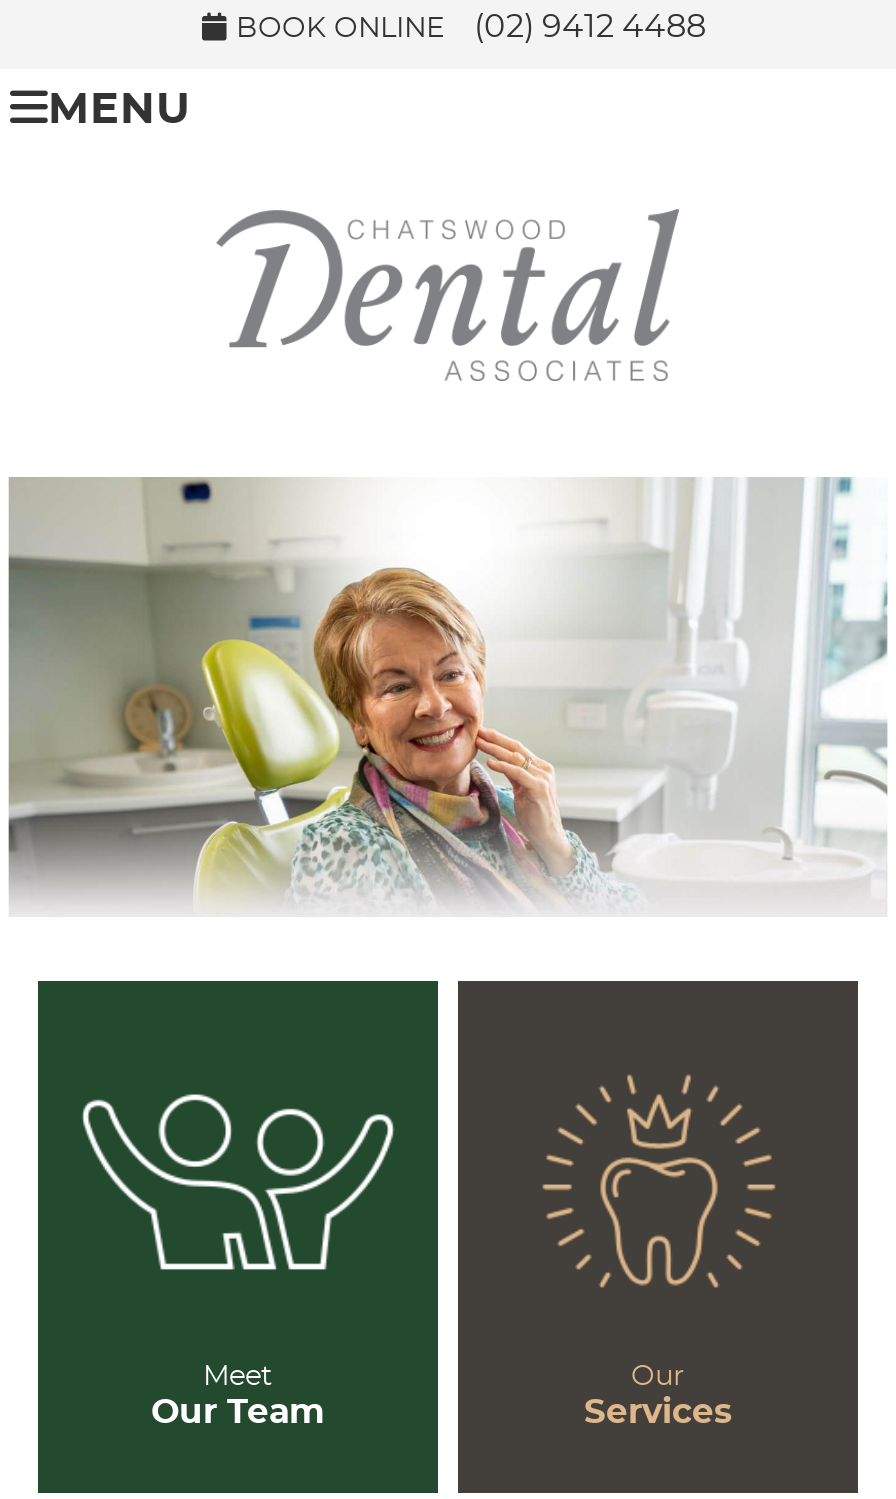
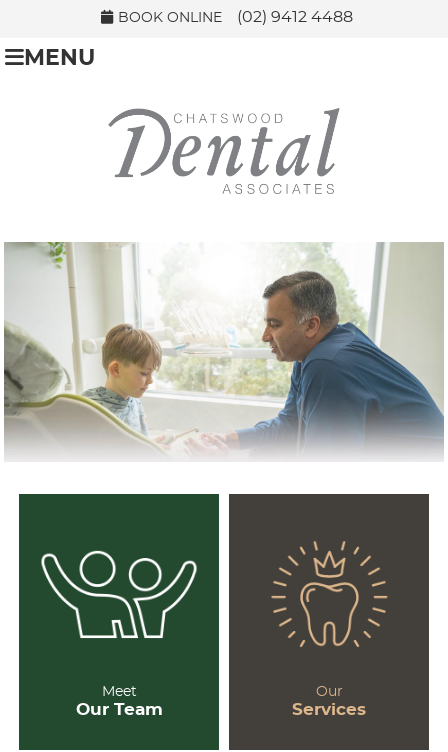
- [image]
+ [image]
